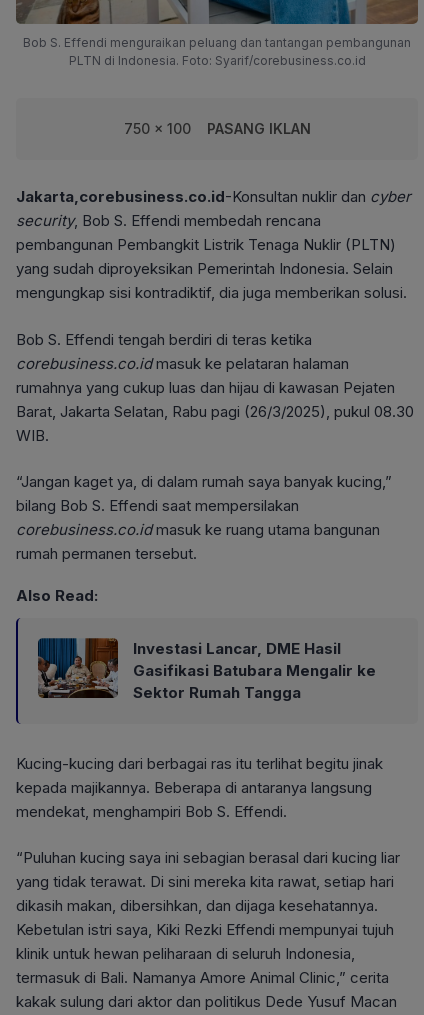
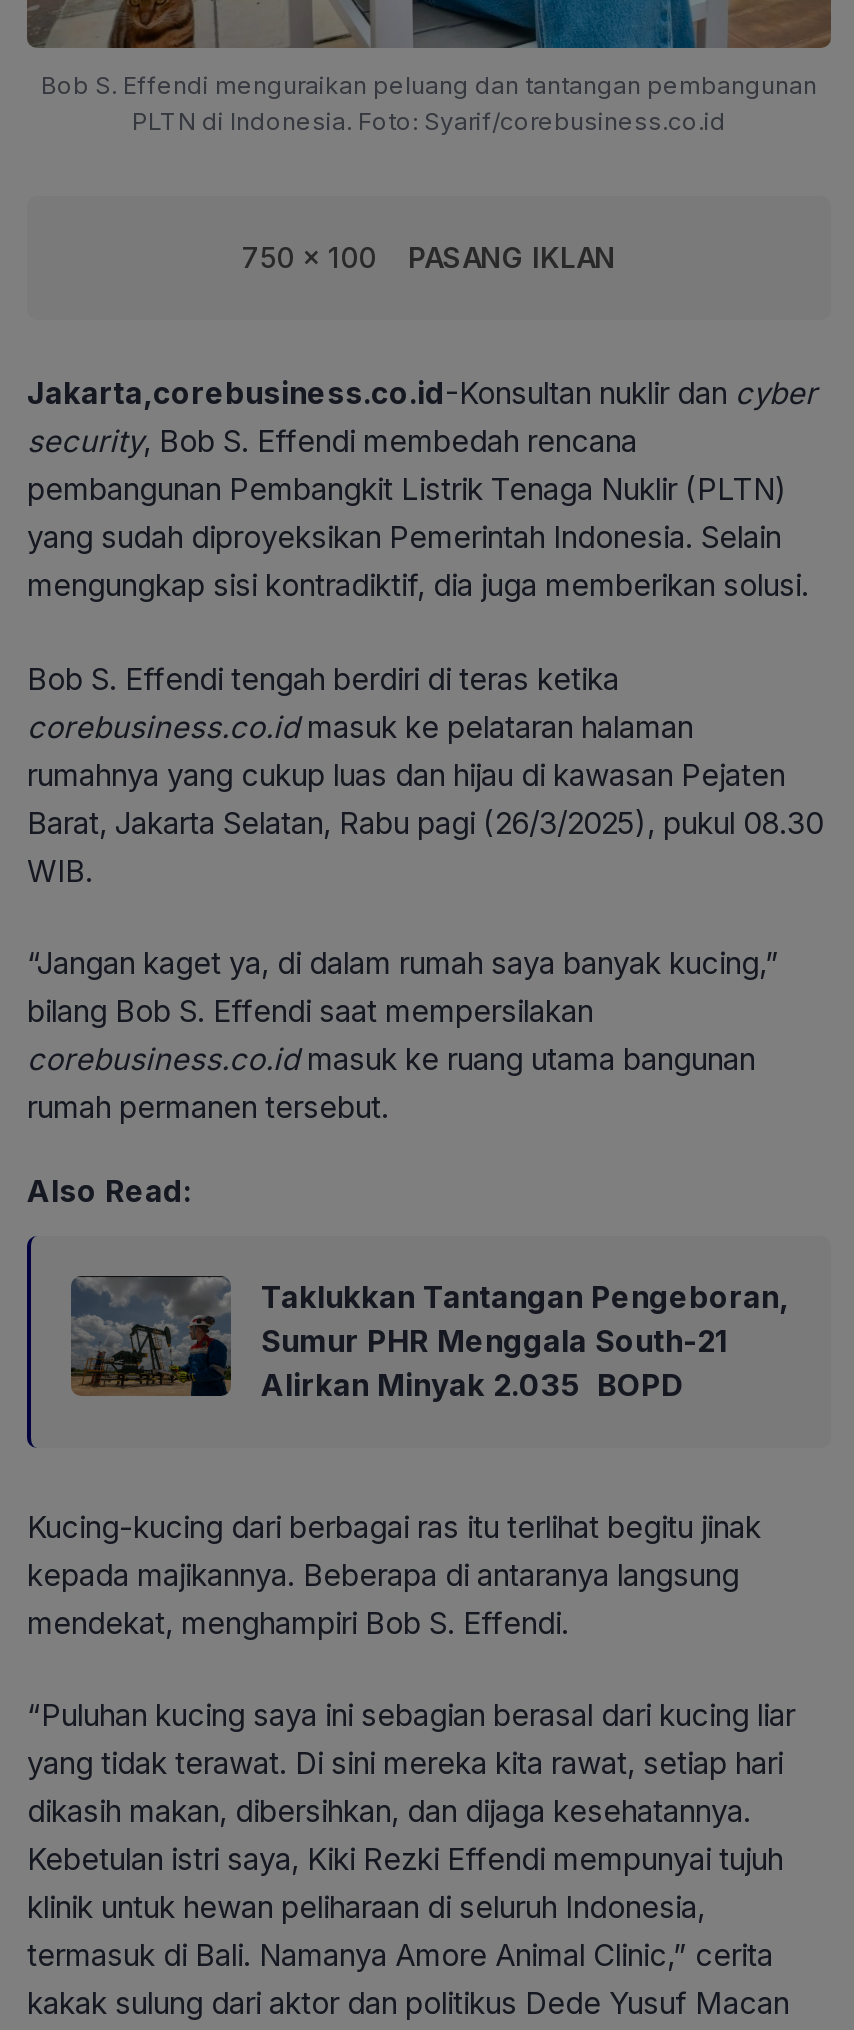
- [image]
- Investasi Lancar, DME Hasil
- Gasifikasi Batubara Mengalir ke
- Sektor Rumah Tangga
+ [image]
+ Taklukkan Tantangan Pengeboran,
+ Sumur PHR Menggala South-21
+ Alirkan Minyak 2.035 BOPD
